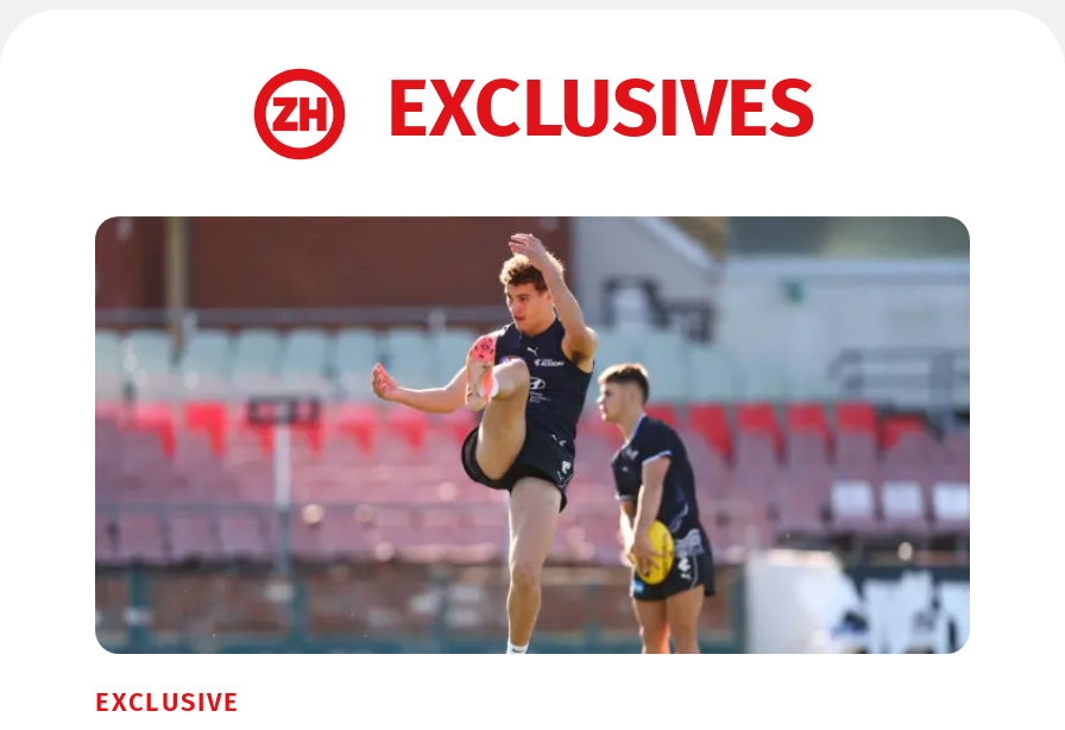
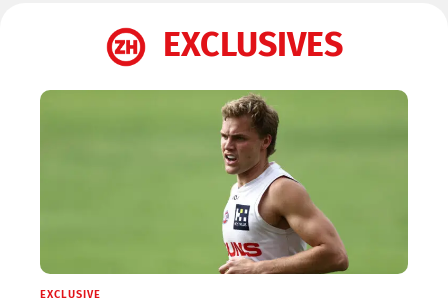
- [image]
+ [image]
